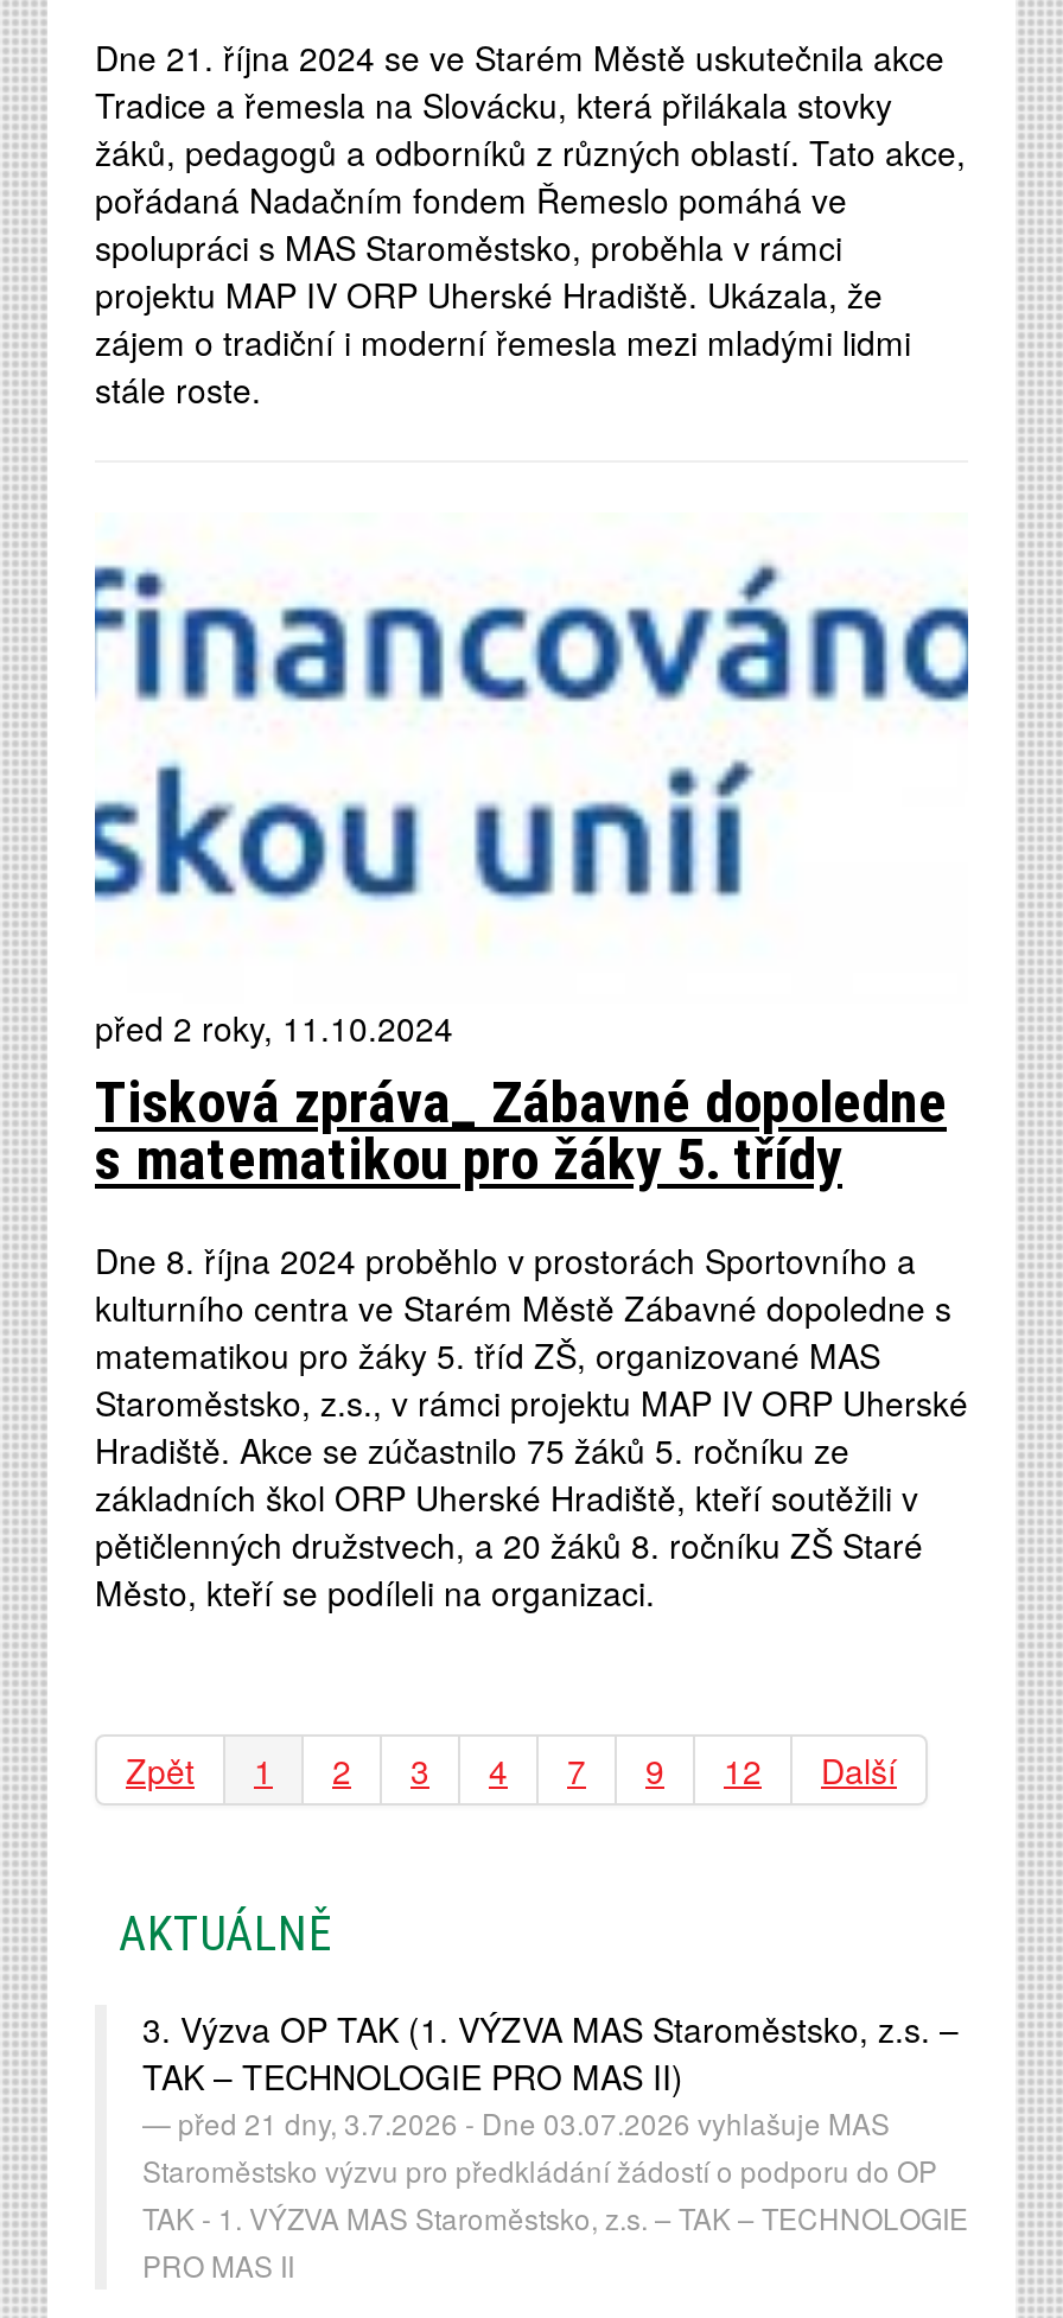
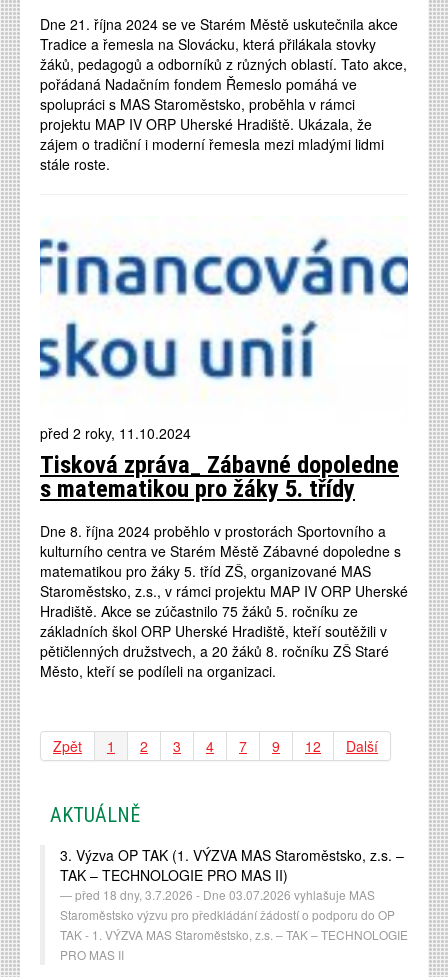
- před 21 dny, 3.7.2026 - Dne 03.07.2026 vyhlašuje MAS
+ před 18 dny, 3.7.2026 - Dne 03.07.2026 vyhlašuje MAS
